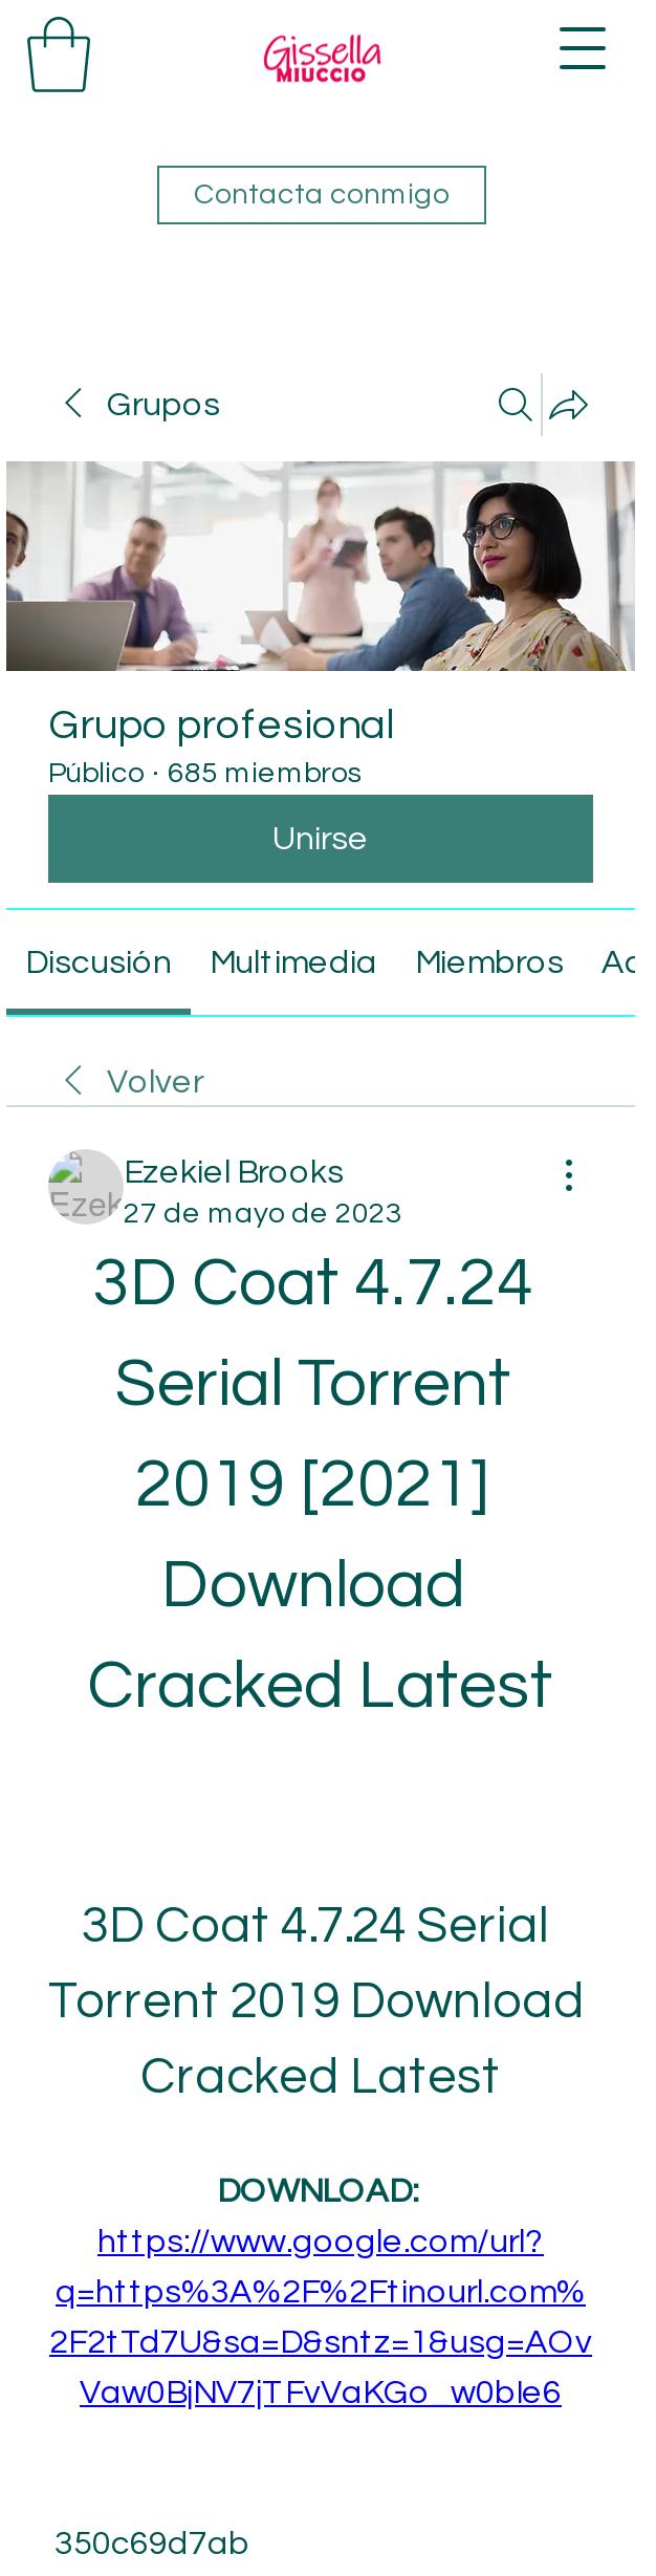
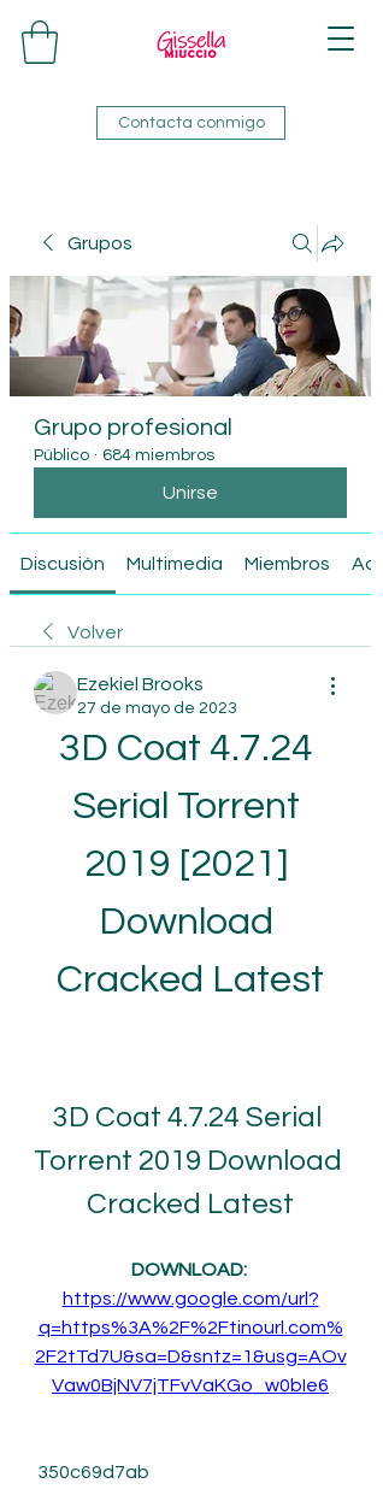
- Público · 685 miembros
+ Público · 684 miembros
